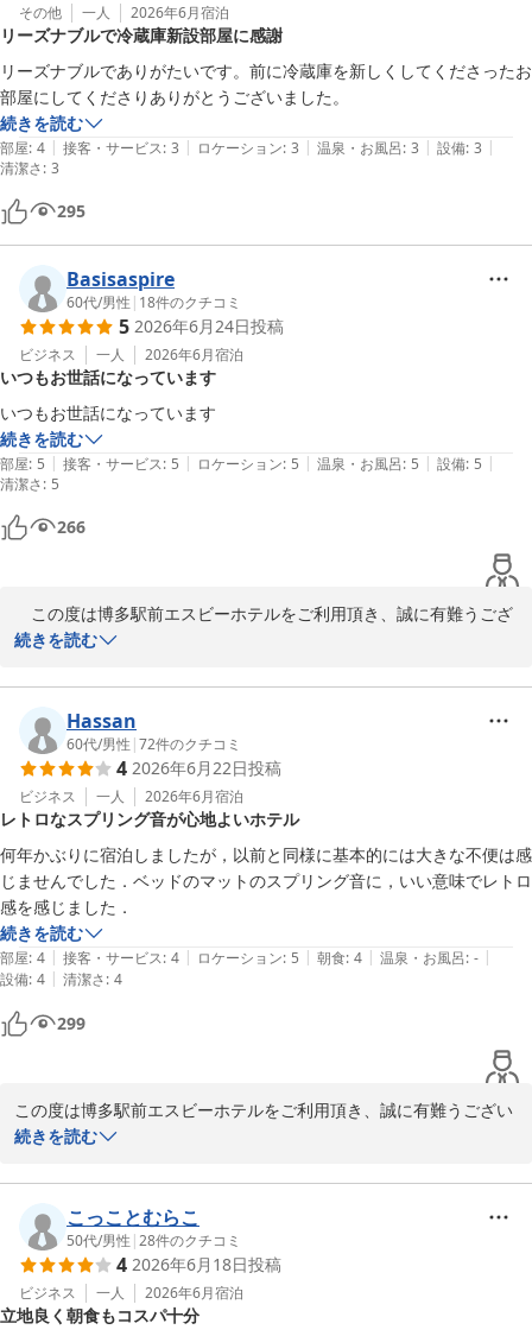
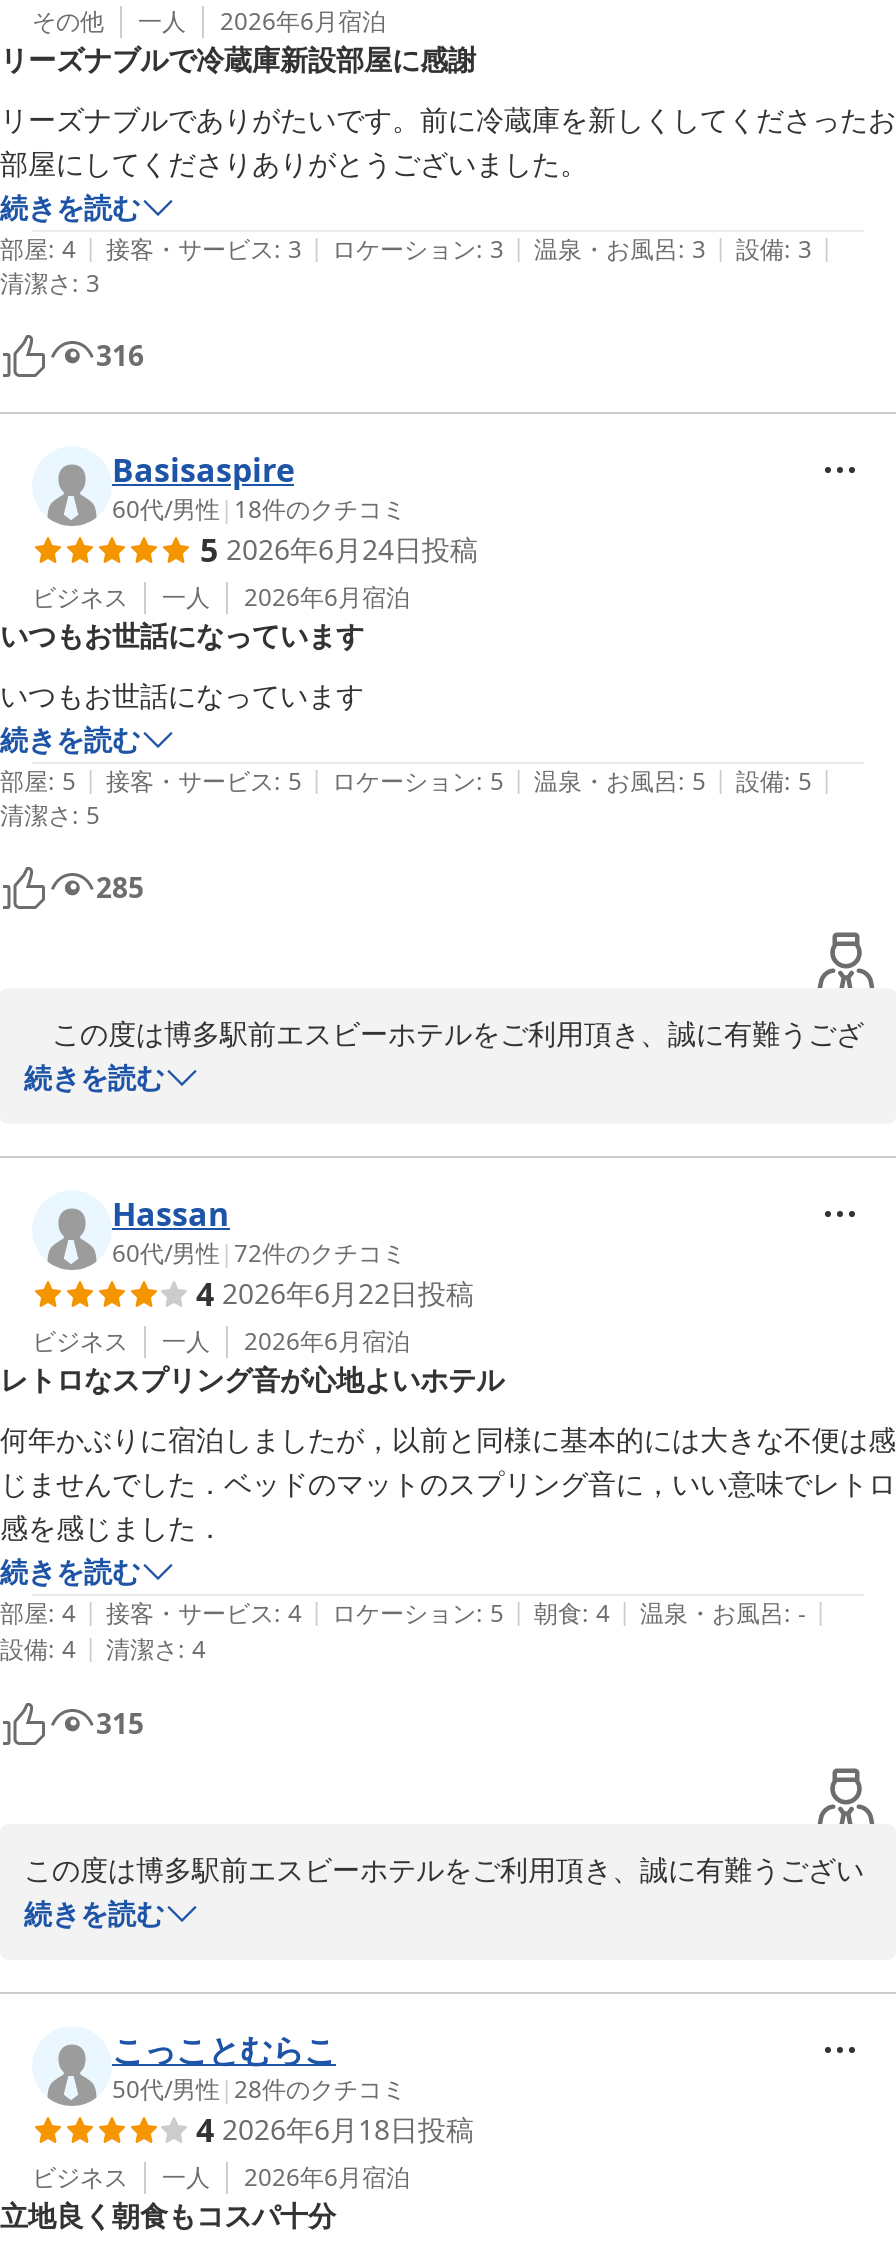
- 295
+ 316

- 266
+ 285

- 299
+ 315
